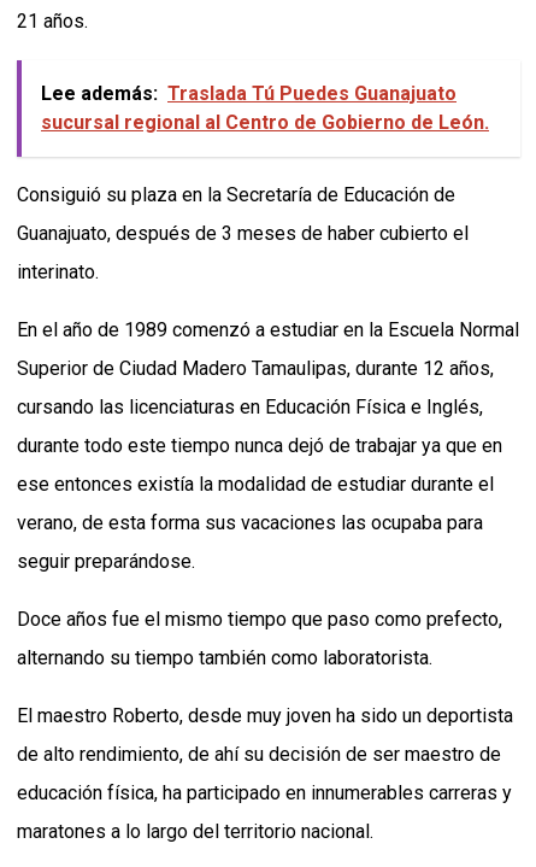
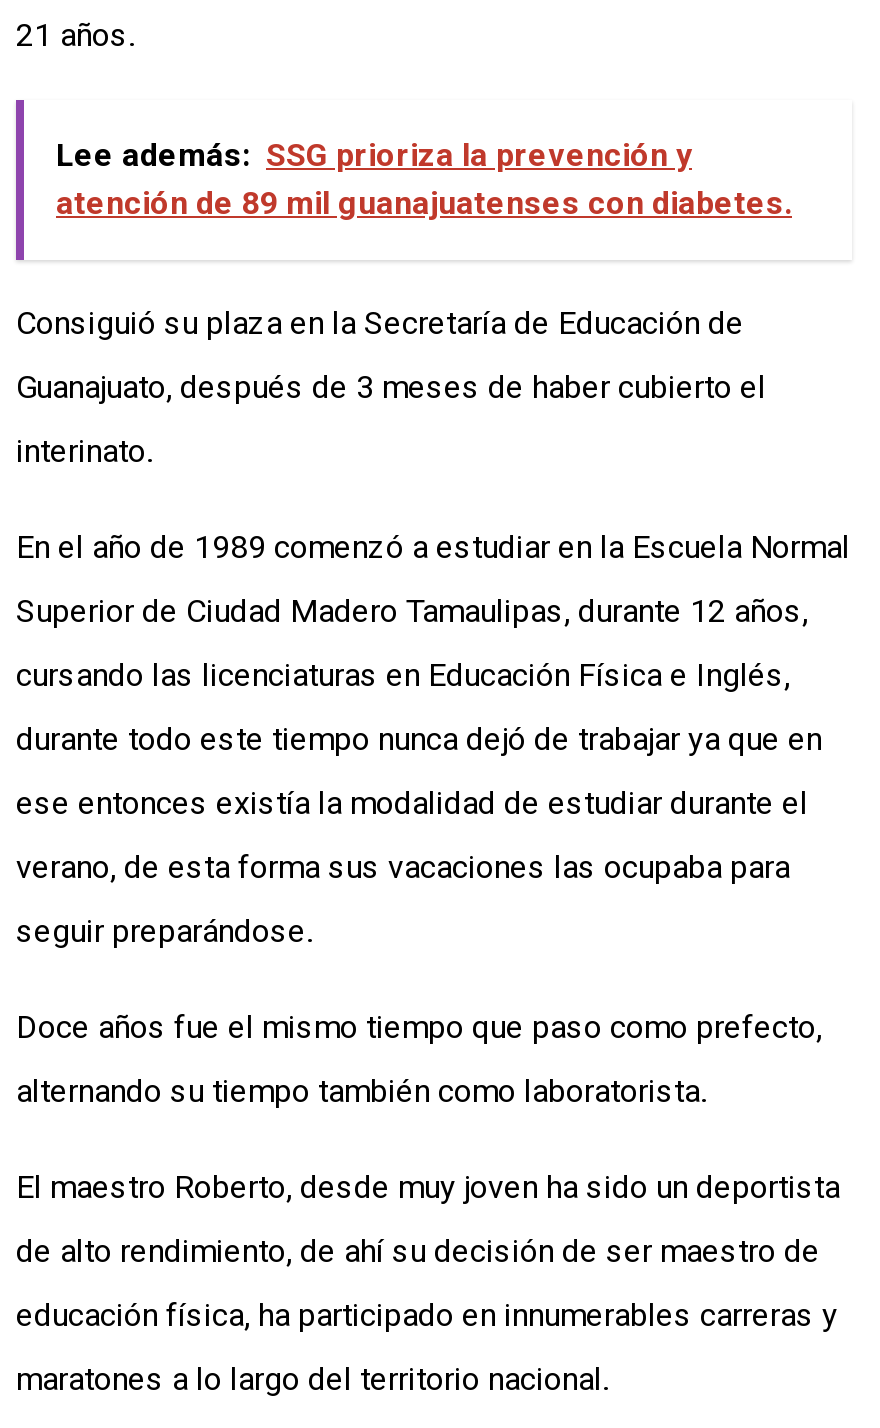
- Lee además: Traslada Tú Puedes Guanajuato
- sucursal regional al Centro de Gobierno de León.
+ Lee además: SSG prioriza la prevención y
+ atención de 89 mil guanajuatenses con diabetes.
